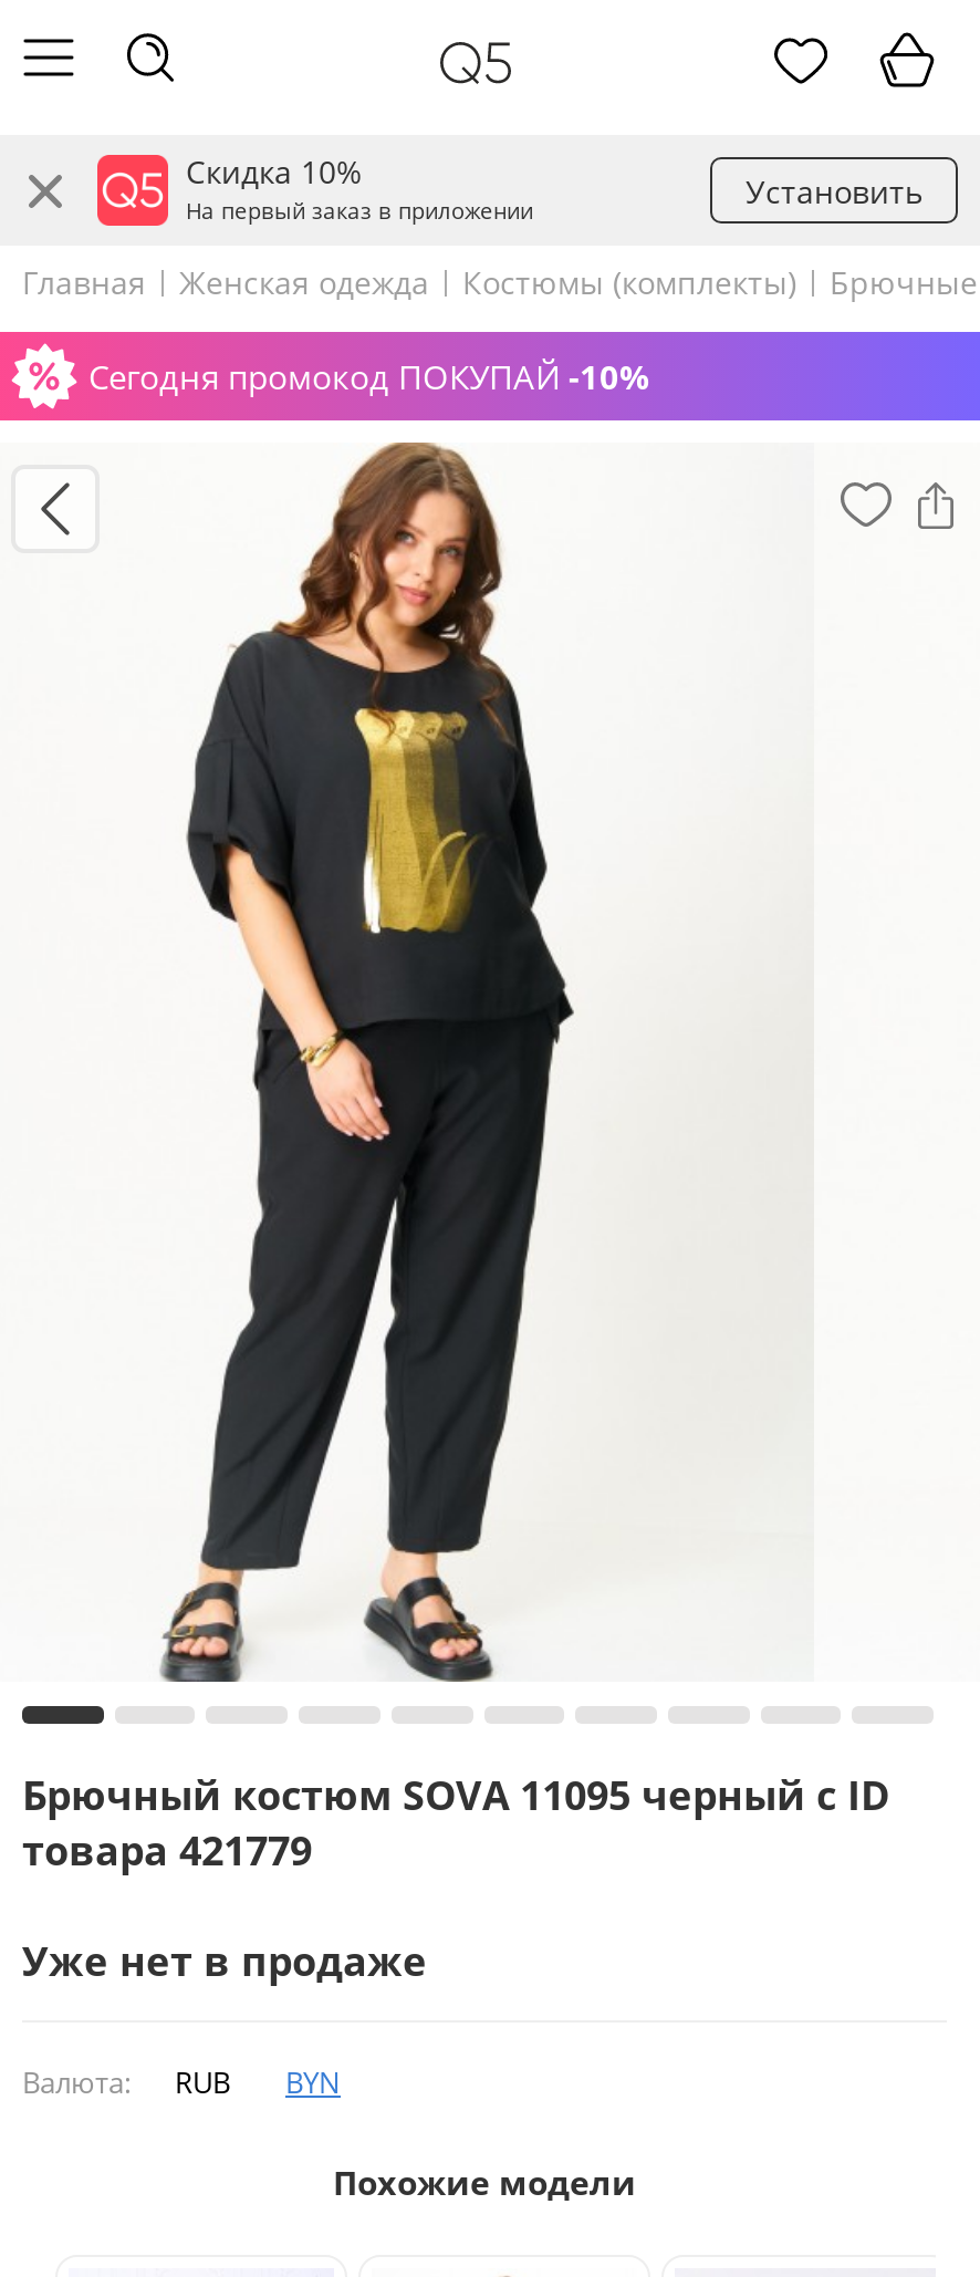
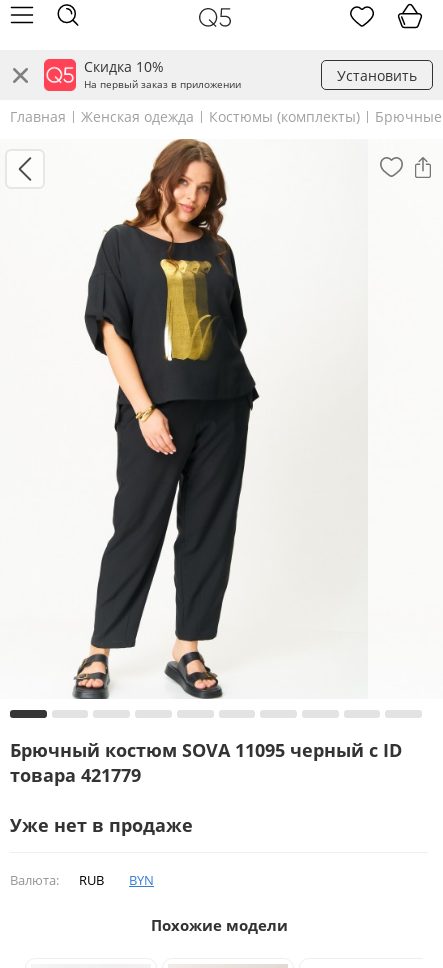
- Сегодня промокод ПОКУПАЙ -10%
